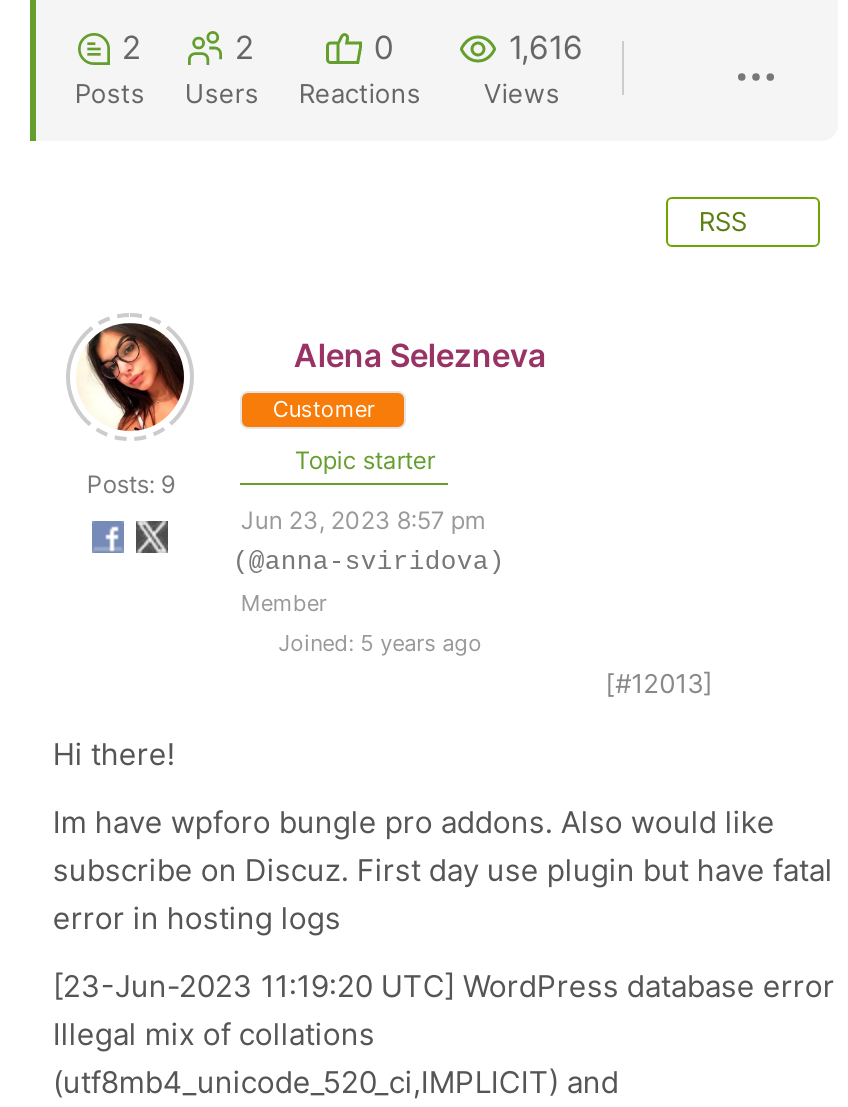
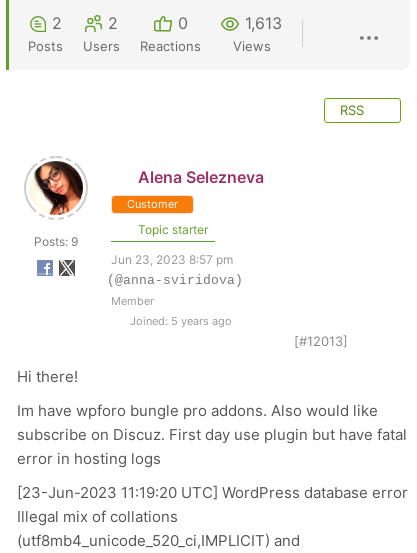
- 1,616
+ 1,613
